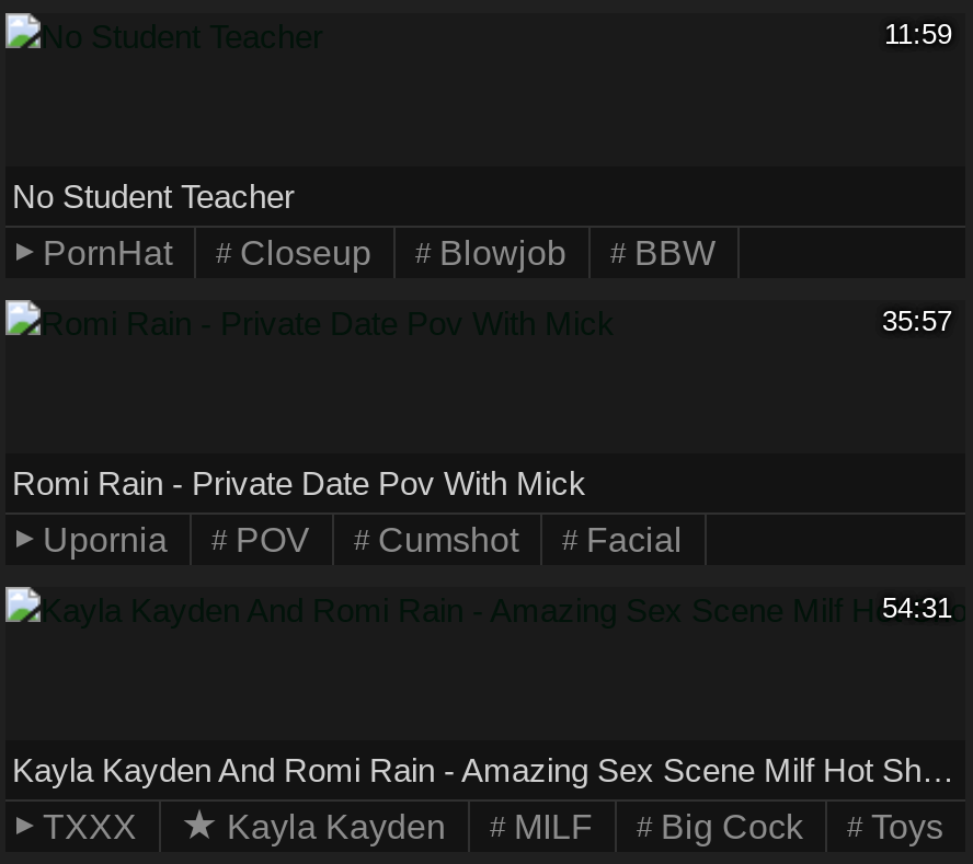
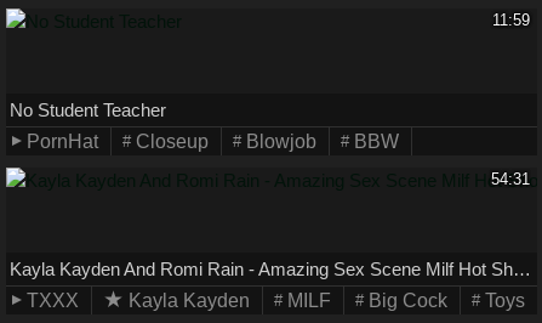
- 35:57

- Romi Rain - Private Date Pov With Mick

- Upornia
- POV
- Cumshot
- Facial
